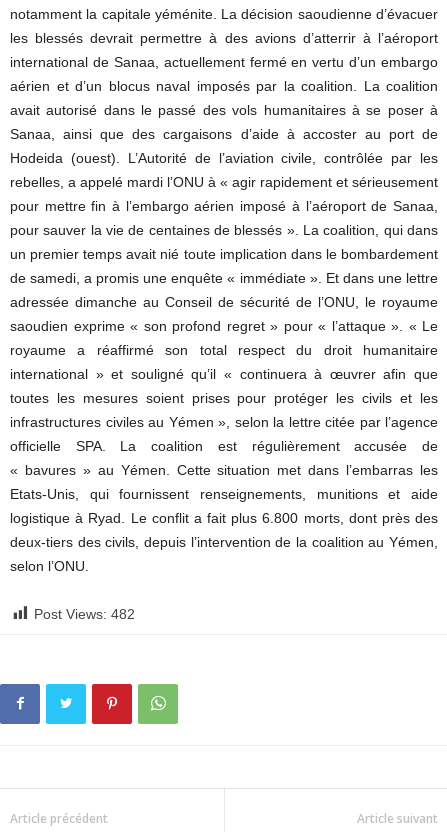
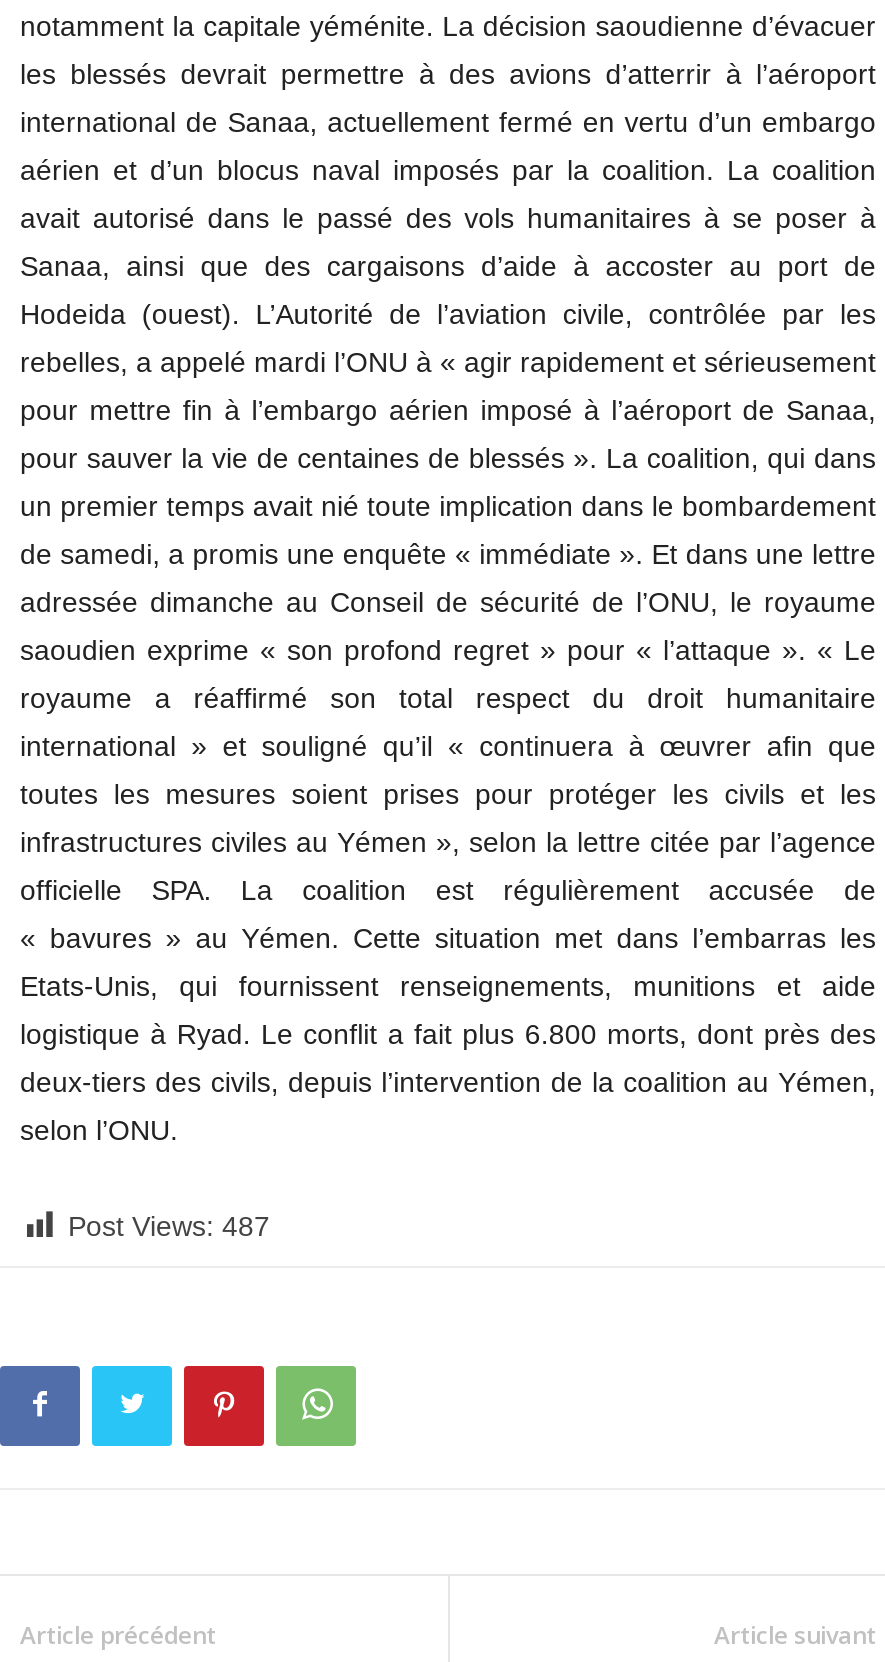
- Post Views: 482
+ Post Views: 487
